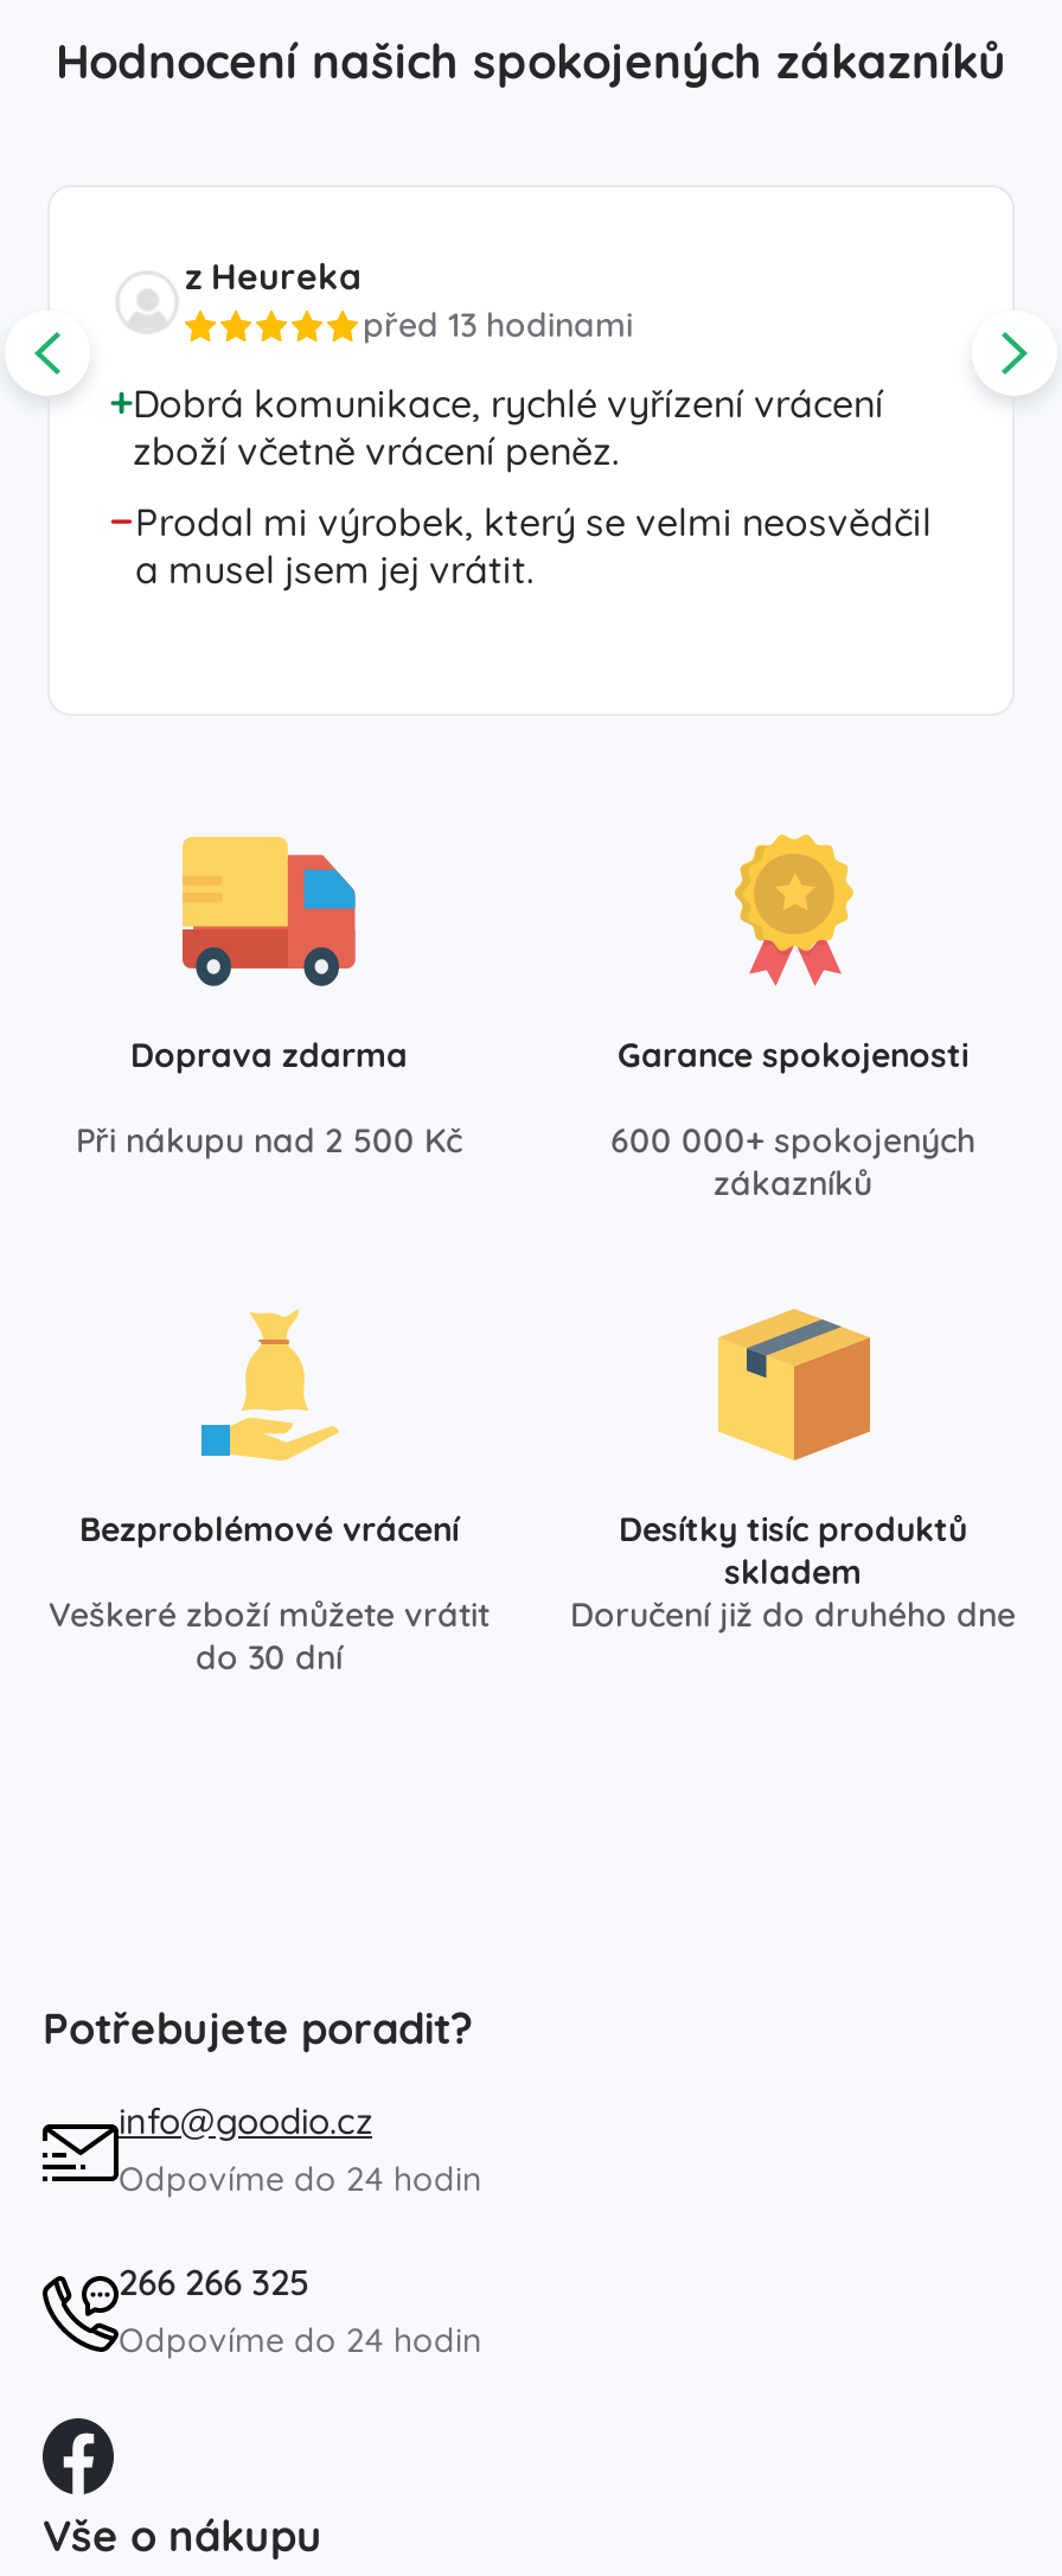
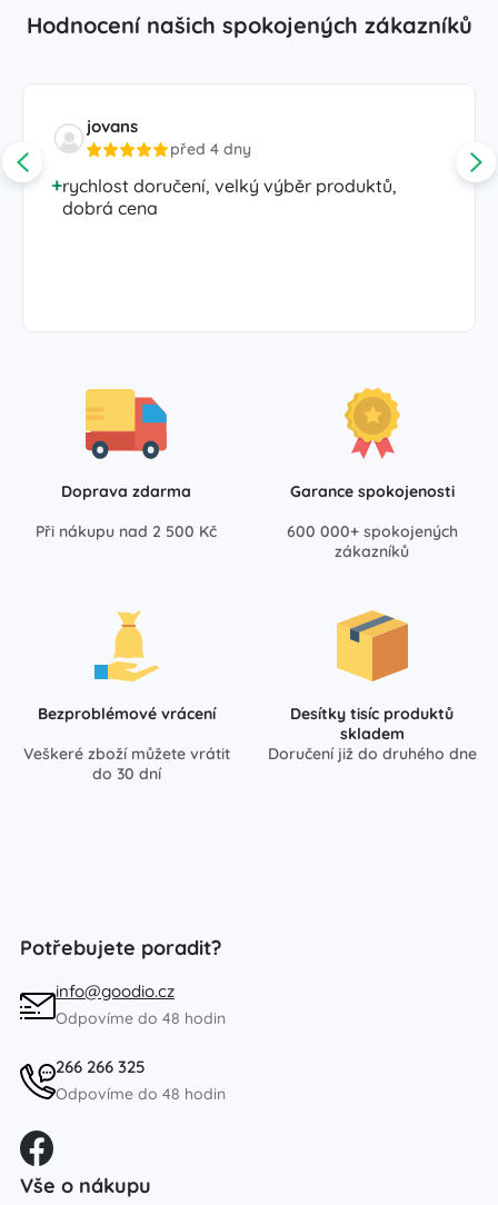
- z Heureka
- před 13 hodinami
- Dobrá komunikace, rychlé vyřízení vrácení
- zboží včetně vrácení peněz.
- Prodal mi výrobek, který se velmi neosvědčil
- a musel jsem jej vrátit.
+ jovans
+ před 4 dny
+ rychlost doručení, velký výběr produktů,
+ dobrá cena

- Odpovíme do 24 hodin
+ Odpovíme do 48 hodin

- Odpovíme do 24 hodin
+ Odpovíme do 48 hodin
